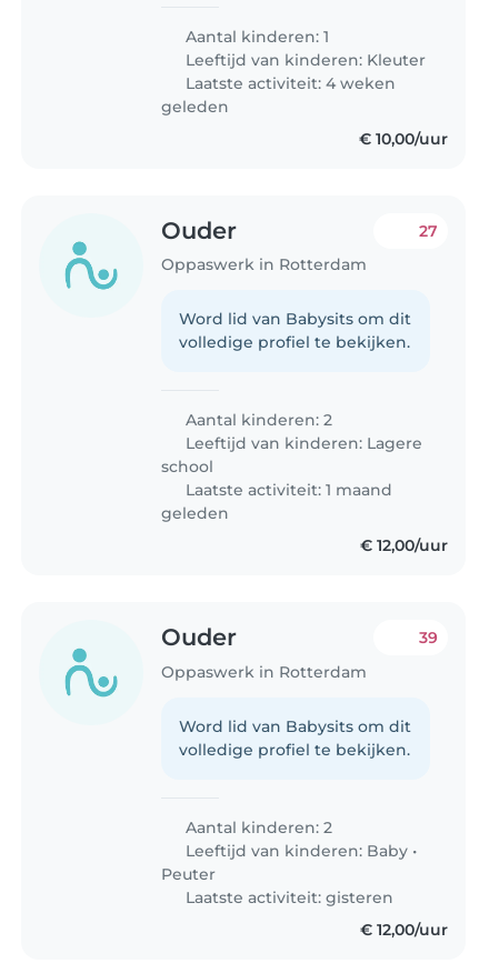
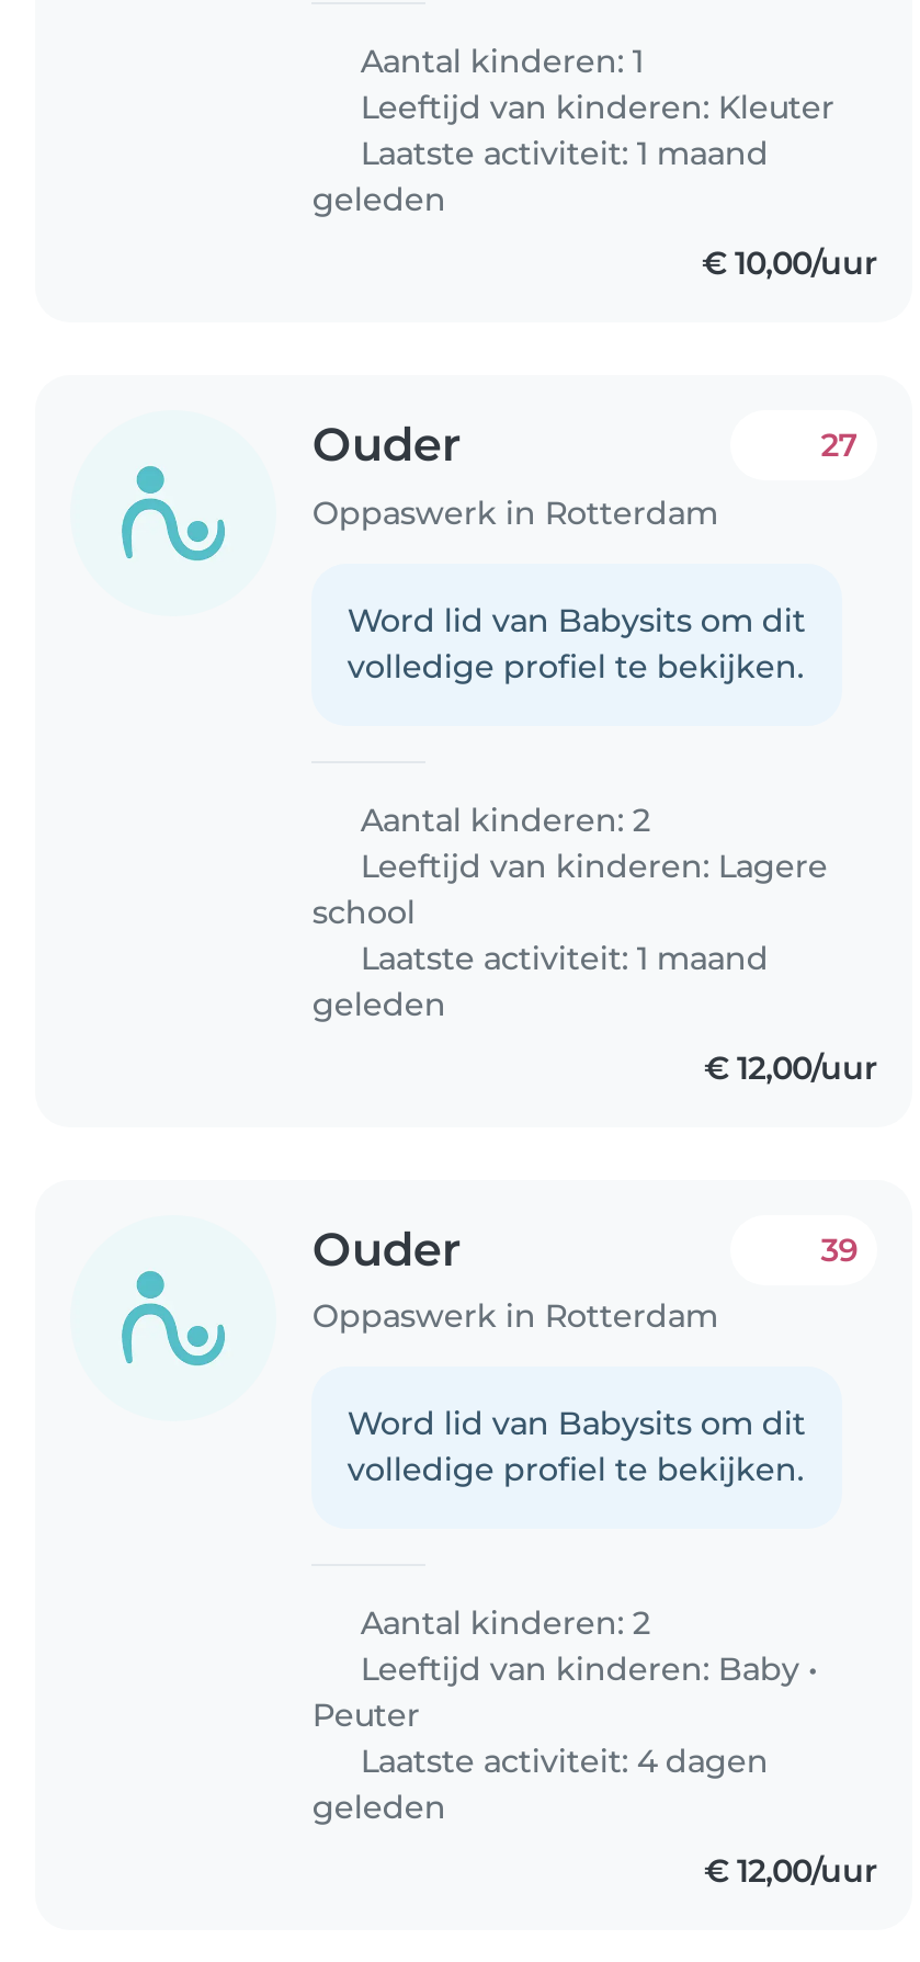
- Laatste activiteit: 4 weken
+ Laatste activiteit: 1 maand

- Laatste activiteit: gisteren
+ Laatste activiteit: 4 dagen
+ geleden
